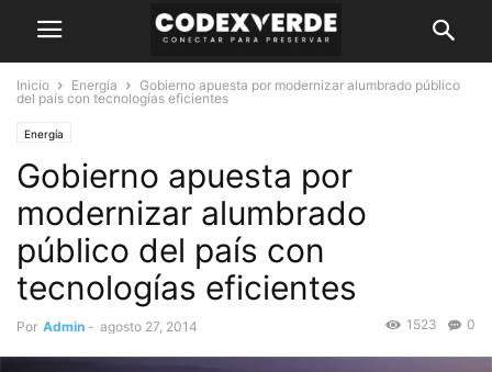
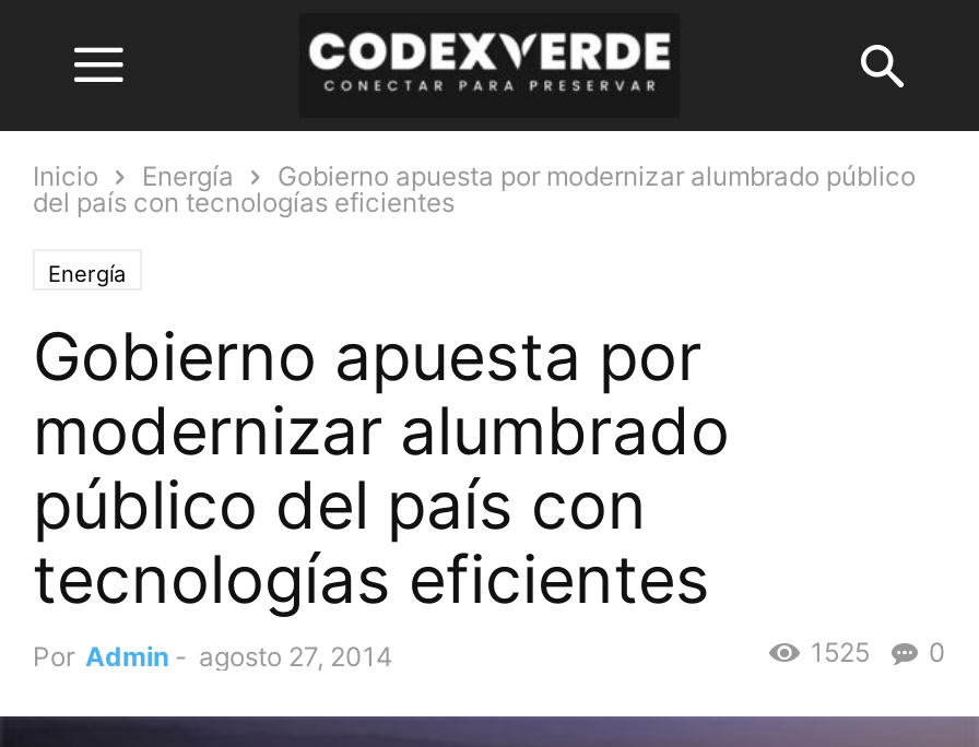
- 1523 0
+ 1525 0
